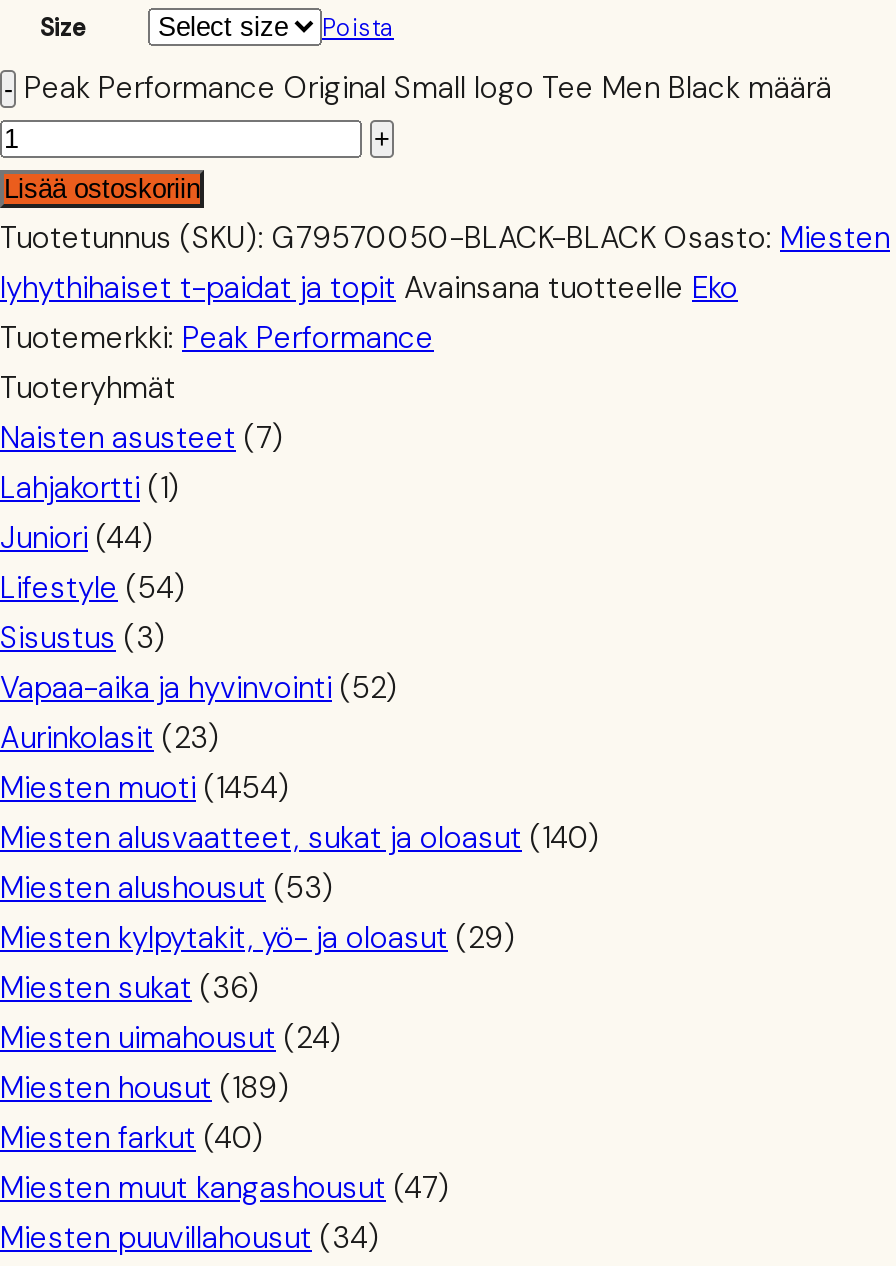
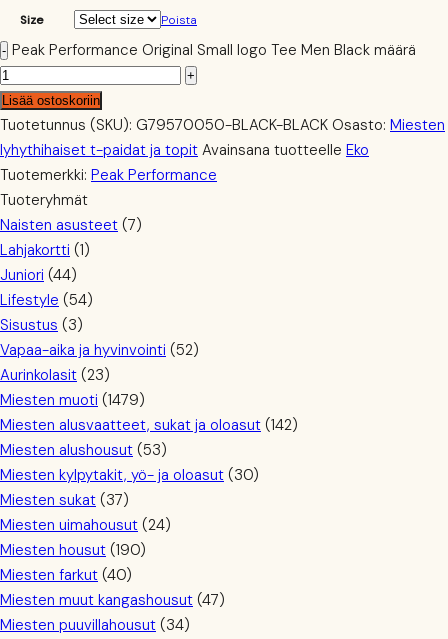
- Miesten muoti (1454)
+ Miesten muoti (1479)

- Miesten alusvaatteet, sukat ja oloasut (140)
+ Miesten alusvaatteet, sukat ja oloasut (142)

- Miesten kylpytakit, yö- ja oloasut (29)
+ Miesten kylpytakit, yö- ja oloasut (30)

- Miesten sukat (36)
+ Miesten sukat (37)

- Miesten housut (189)
+ Miesten housut (190)
